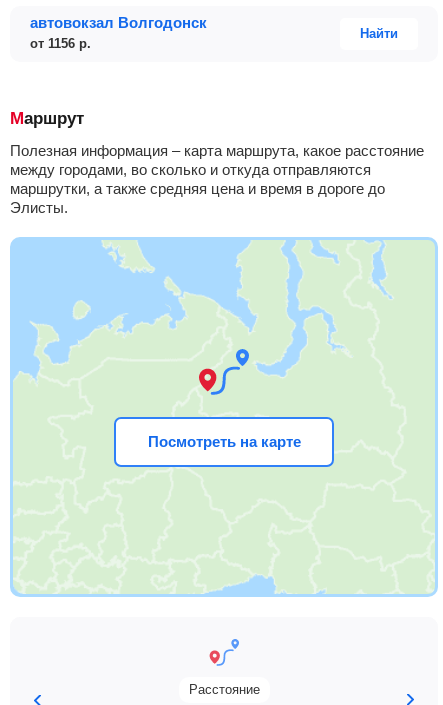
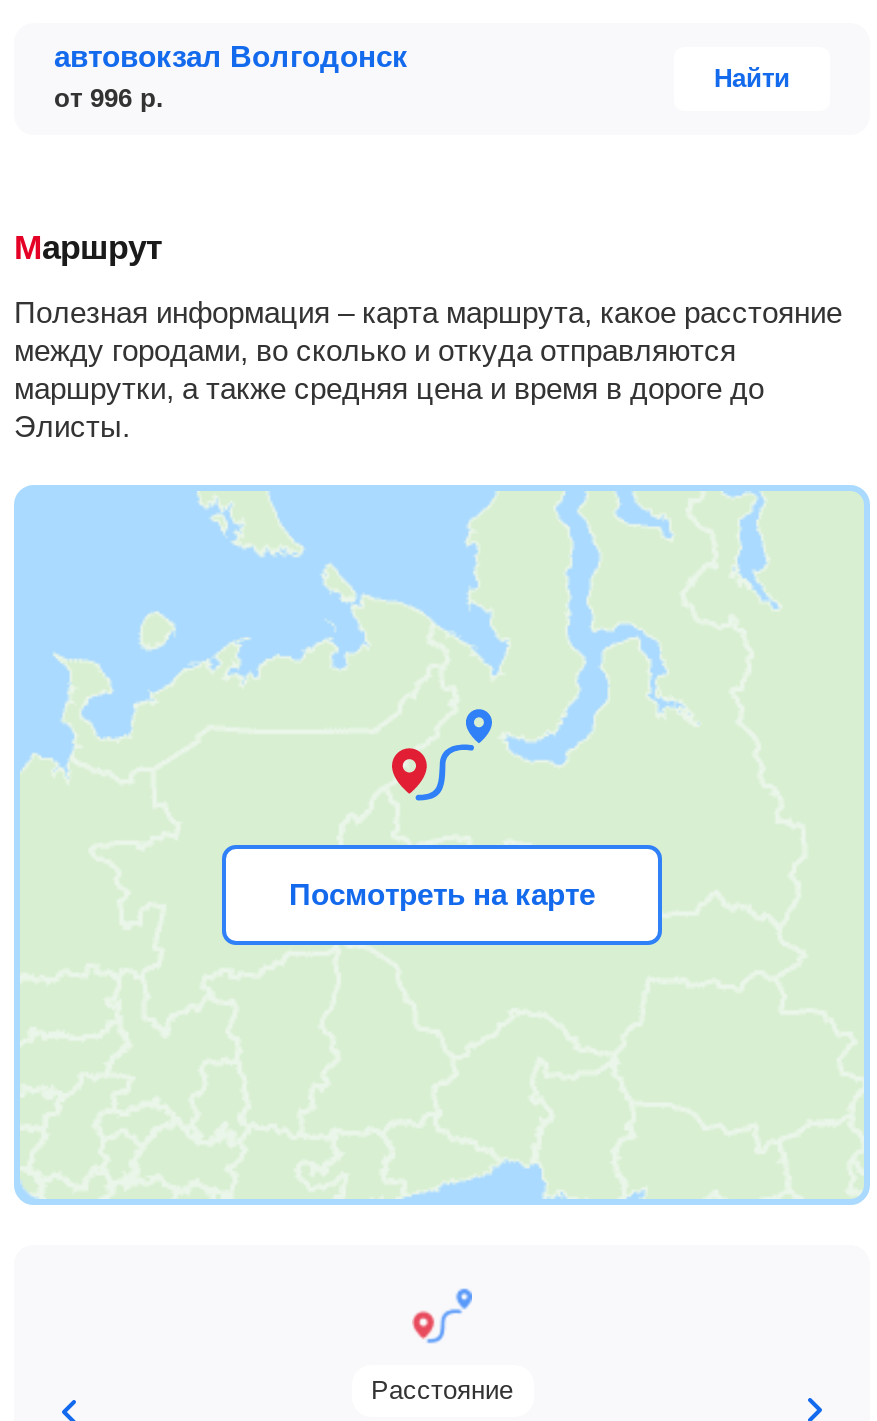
- от 1156 р.
+ от 996 р.
